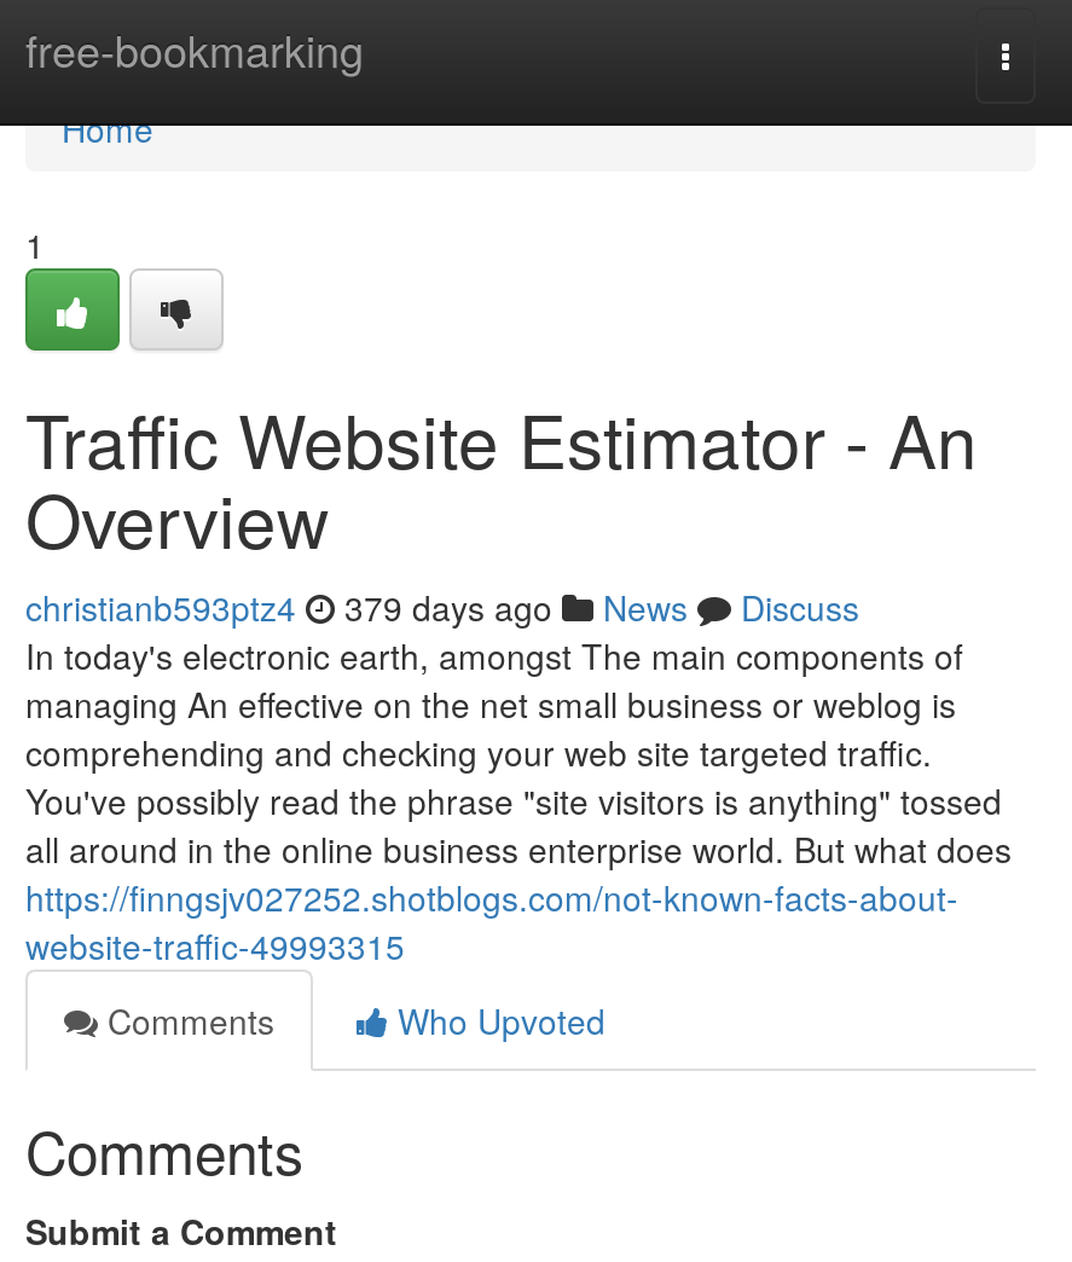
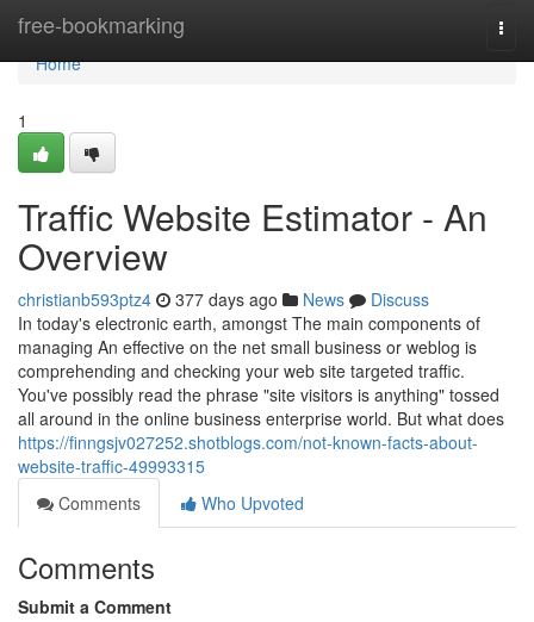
- christianb593ptz4 379 days ago News Discuss
+ christianb593ptz4 377 days ago News Discuss
